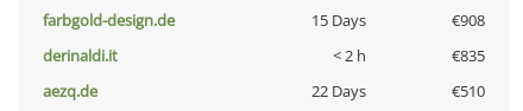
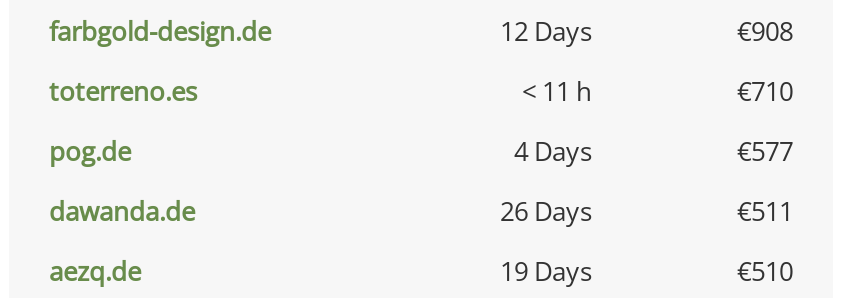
- 15 Days
+ 12 Days

- derinaldi.it
- < 2 h
- €835
+ toterreno.es
+ < 11 h
+ €710
+ pog.de
+ 4 Days
+ €577
+ dawanda.de
+ 26 Days
+ €511

- 22 Days
+ 19 Days
